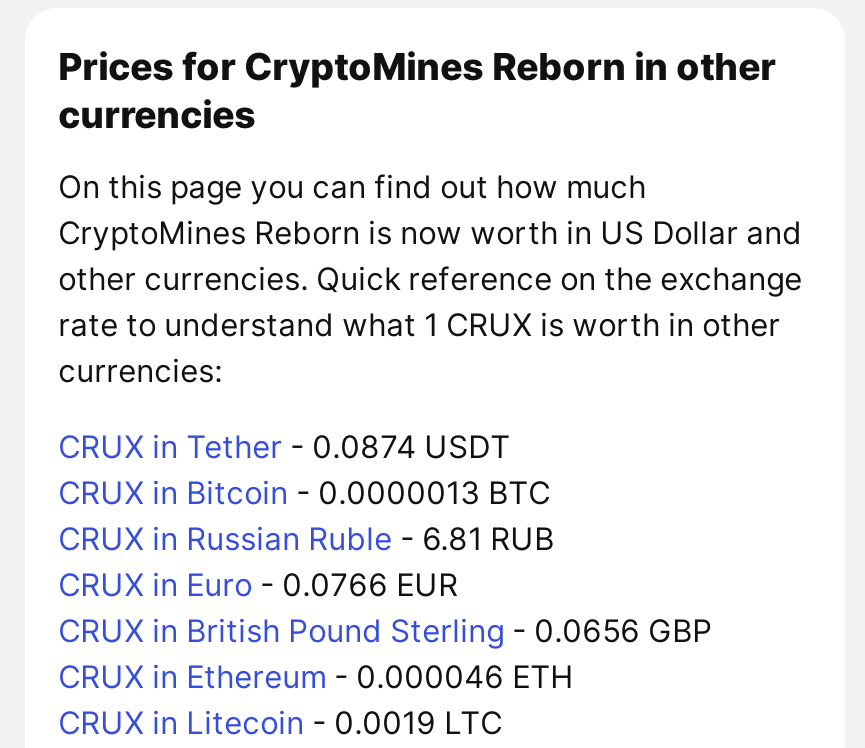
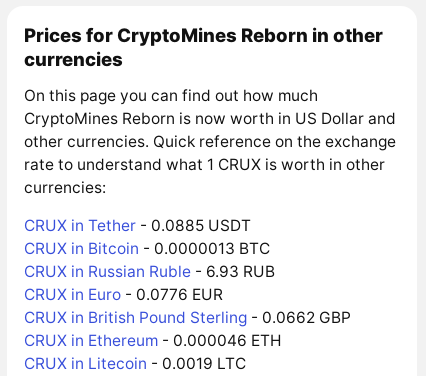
- CRUX in Tether - 0.0874 USDT
+ CRUX in Tether - 0.0885 USDT

- CRUX in Russian Ruble - 6.81 RUB
+ CRUX in Russian Ruble - 6.93 RUB

- CRUX in Euro - 0.0766 EUR
+ CRUX in Euro - 0.0776 EUR

- CRUX in British Pound Sterling - 0.0656 GBP
+ CRUX in British Pound Sterling - 0.0662 GBP
